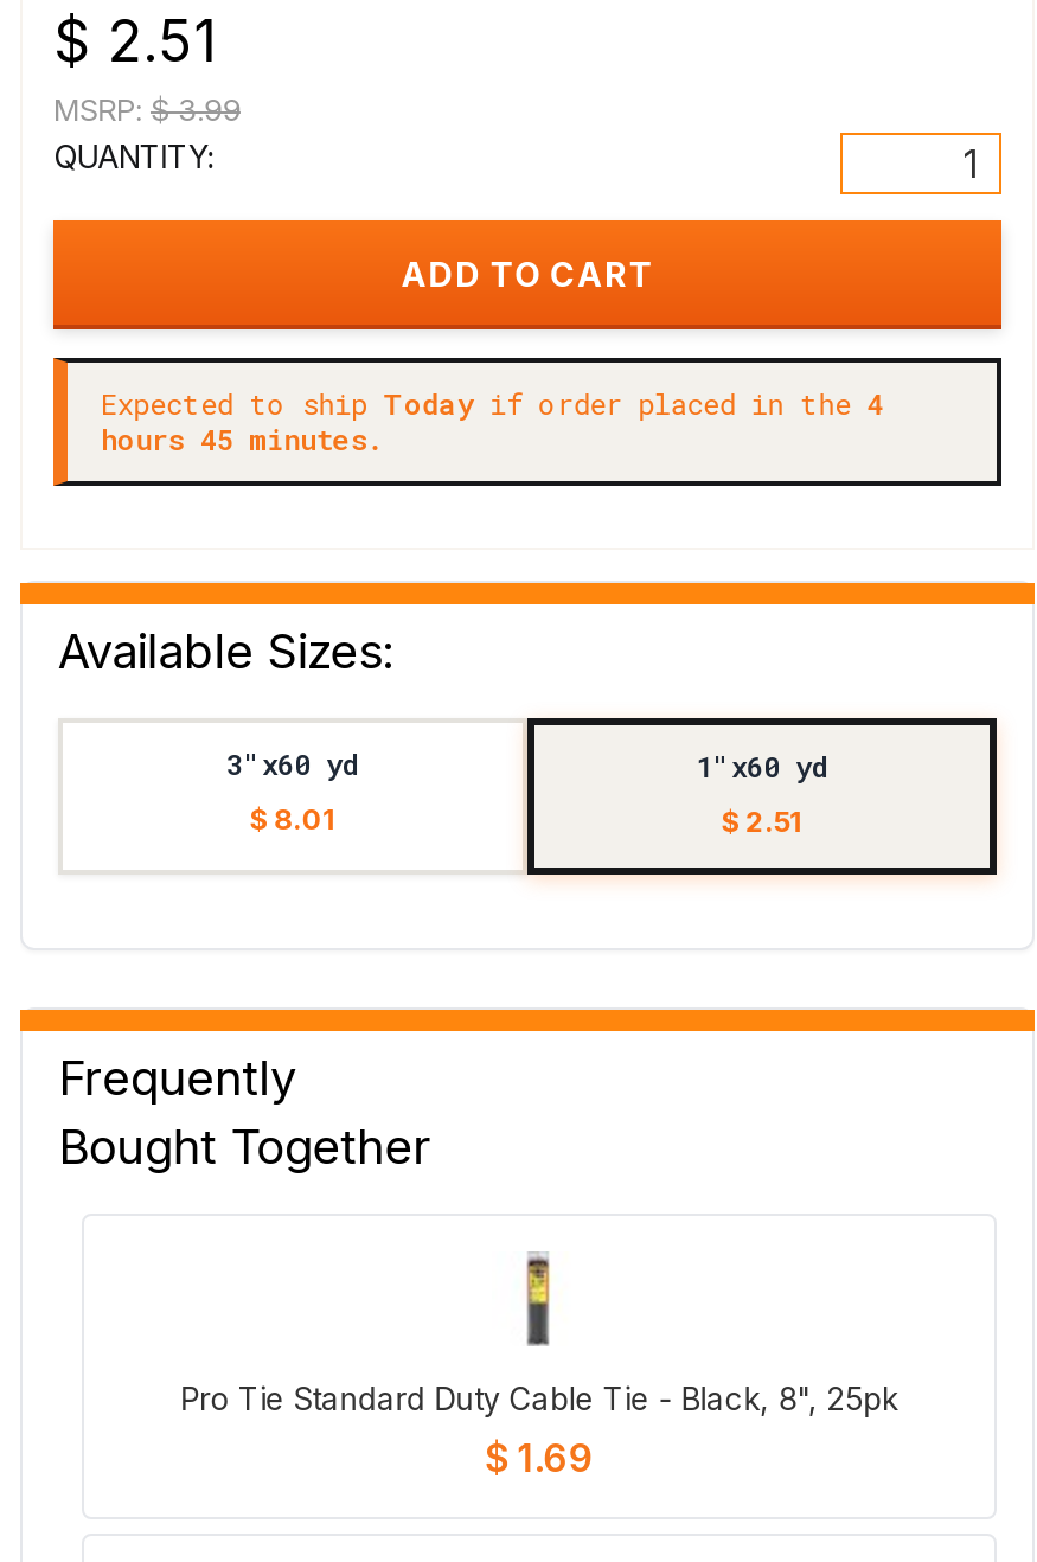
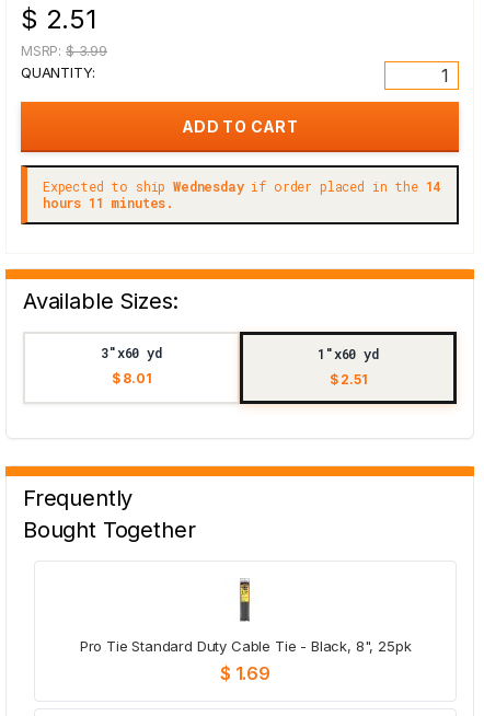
- Expected to ship Today if order placed in the 4
+ Expected to ship Wednesday if order placed in the 14

- hours 45 minutes.
+ hours 11 minutes.
